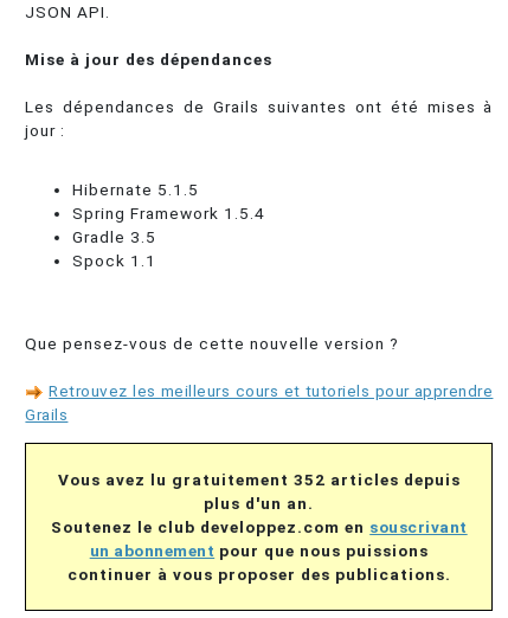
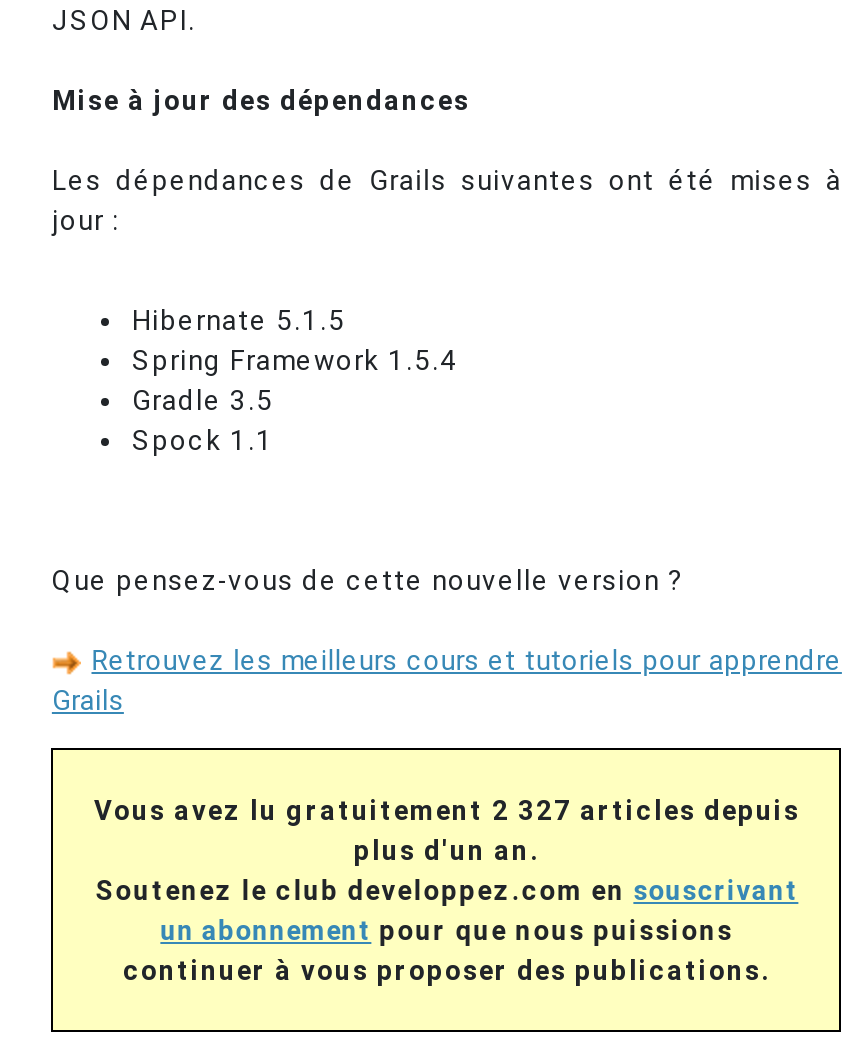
- Vous avez lu gratuitement 352 articles depuis
+ Vous avez lu gratuitement 2 327 articles depuis
